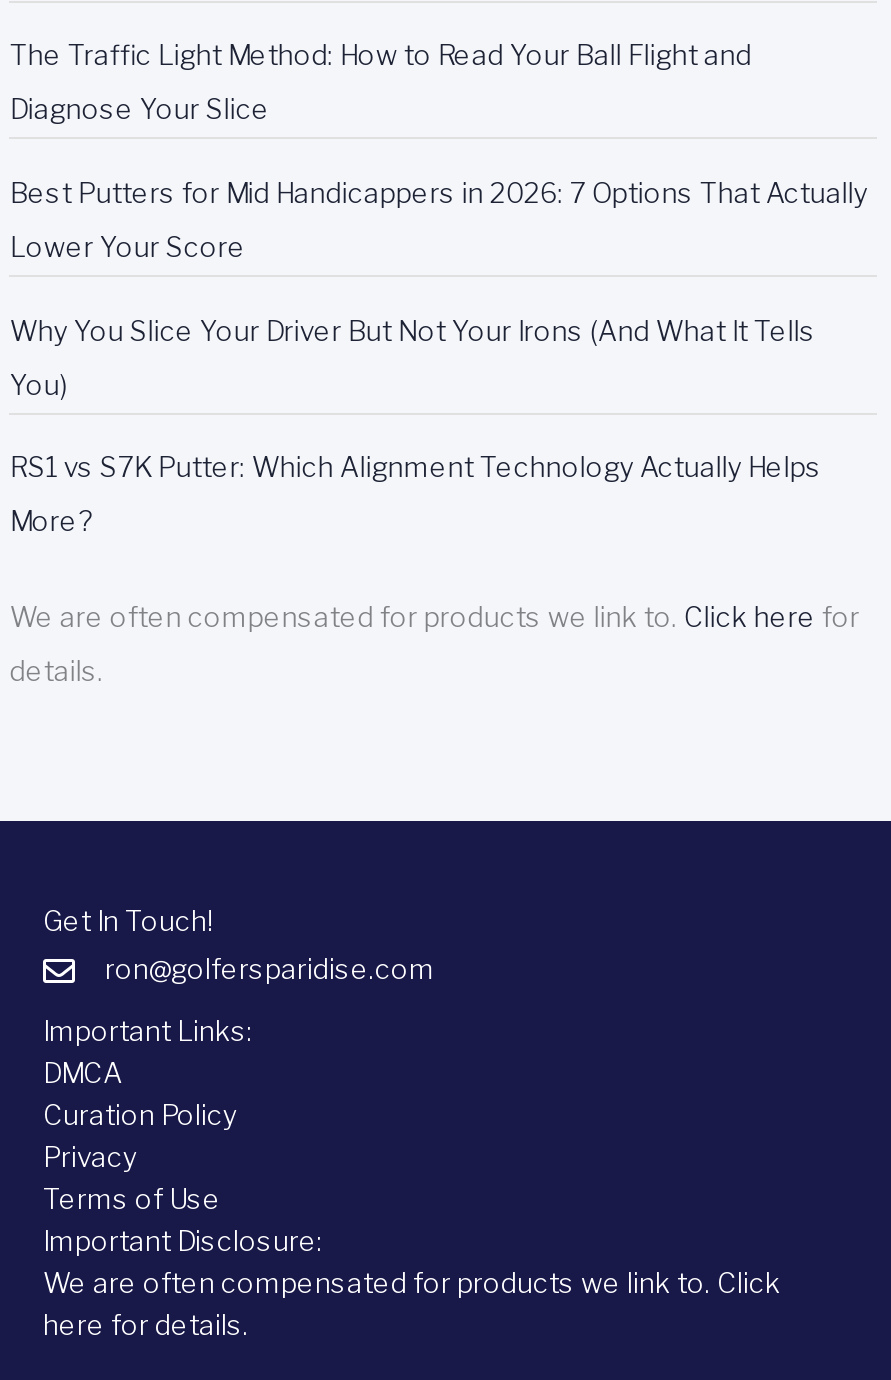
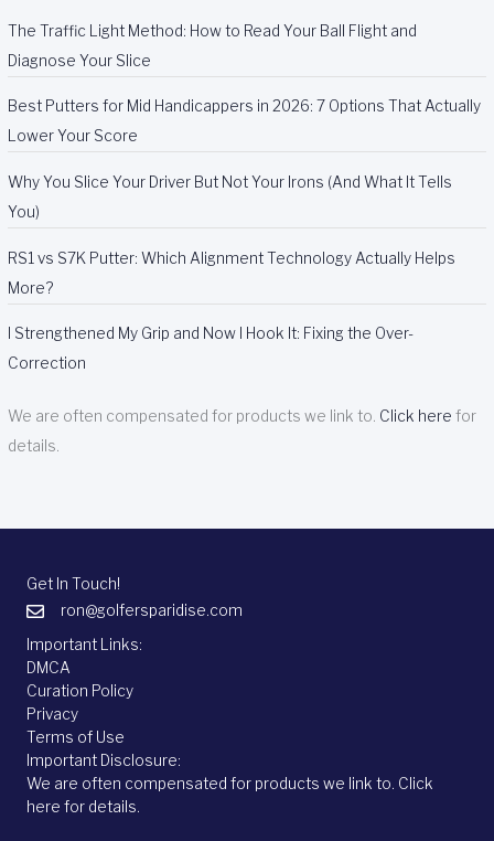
+ I Strengthened My Grip and Now I Hook It: Fixing the Over-
+ Correction
